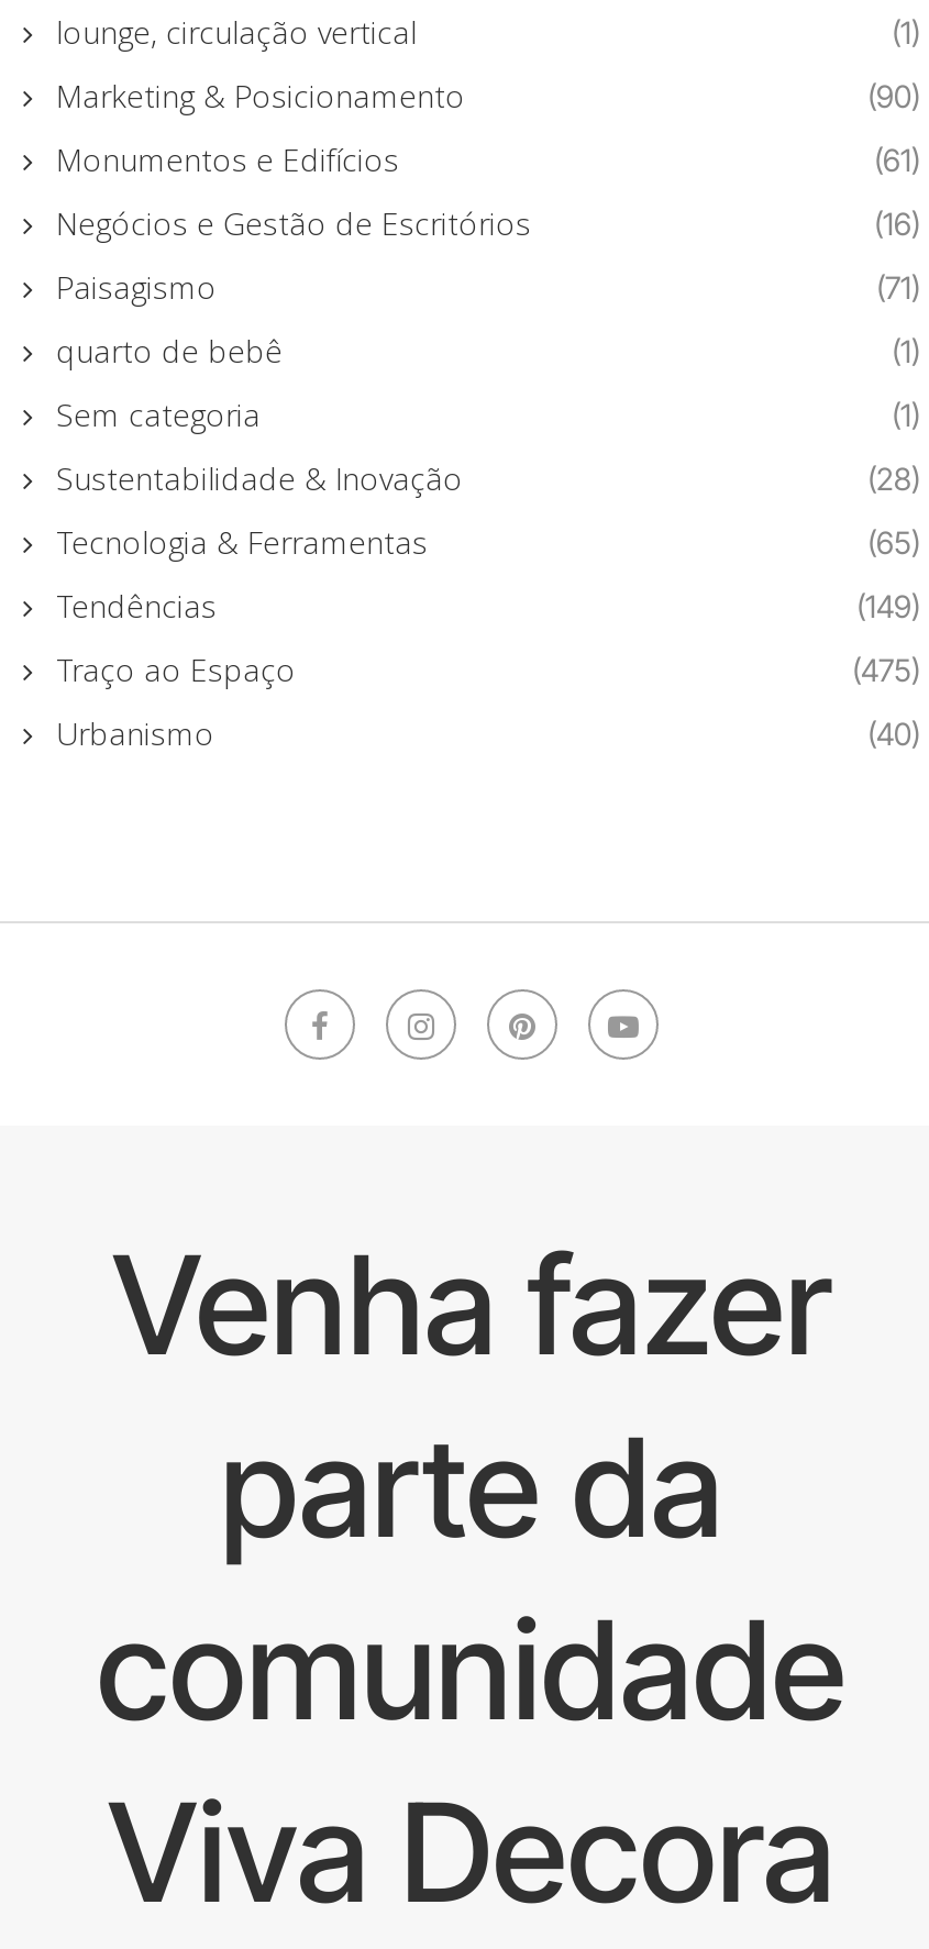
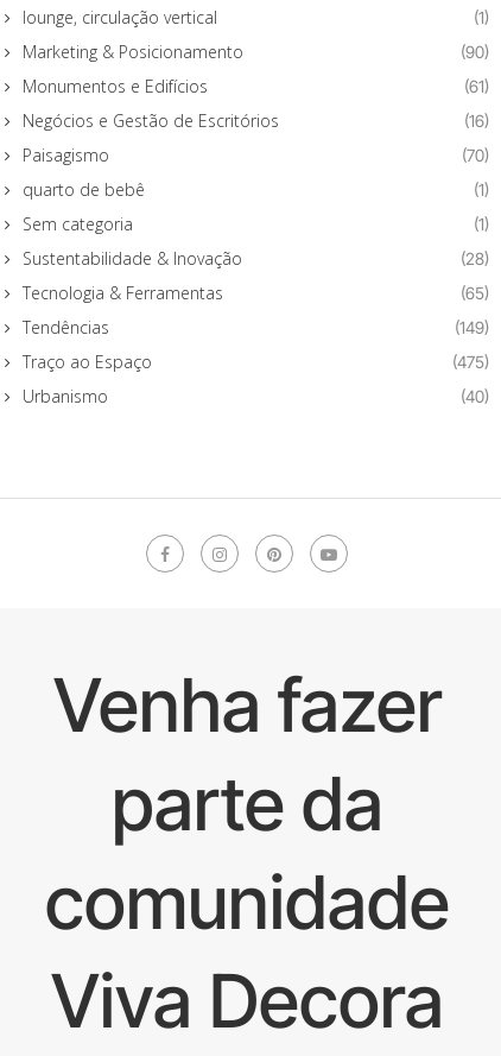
- (71)
+ (70)
